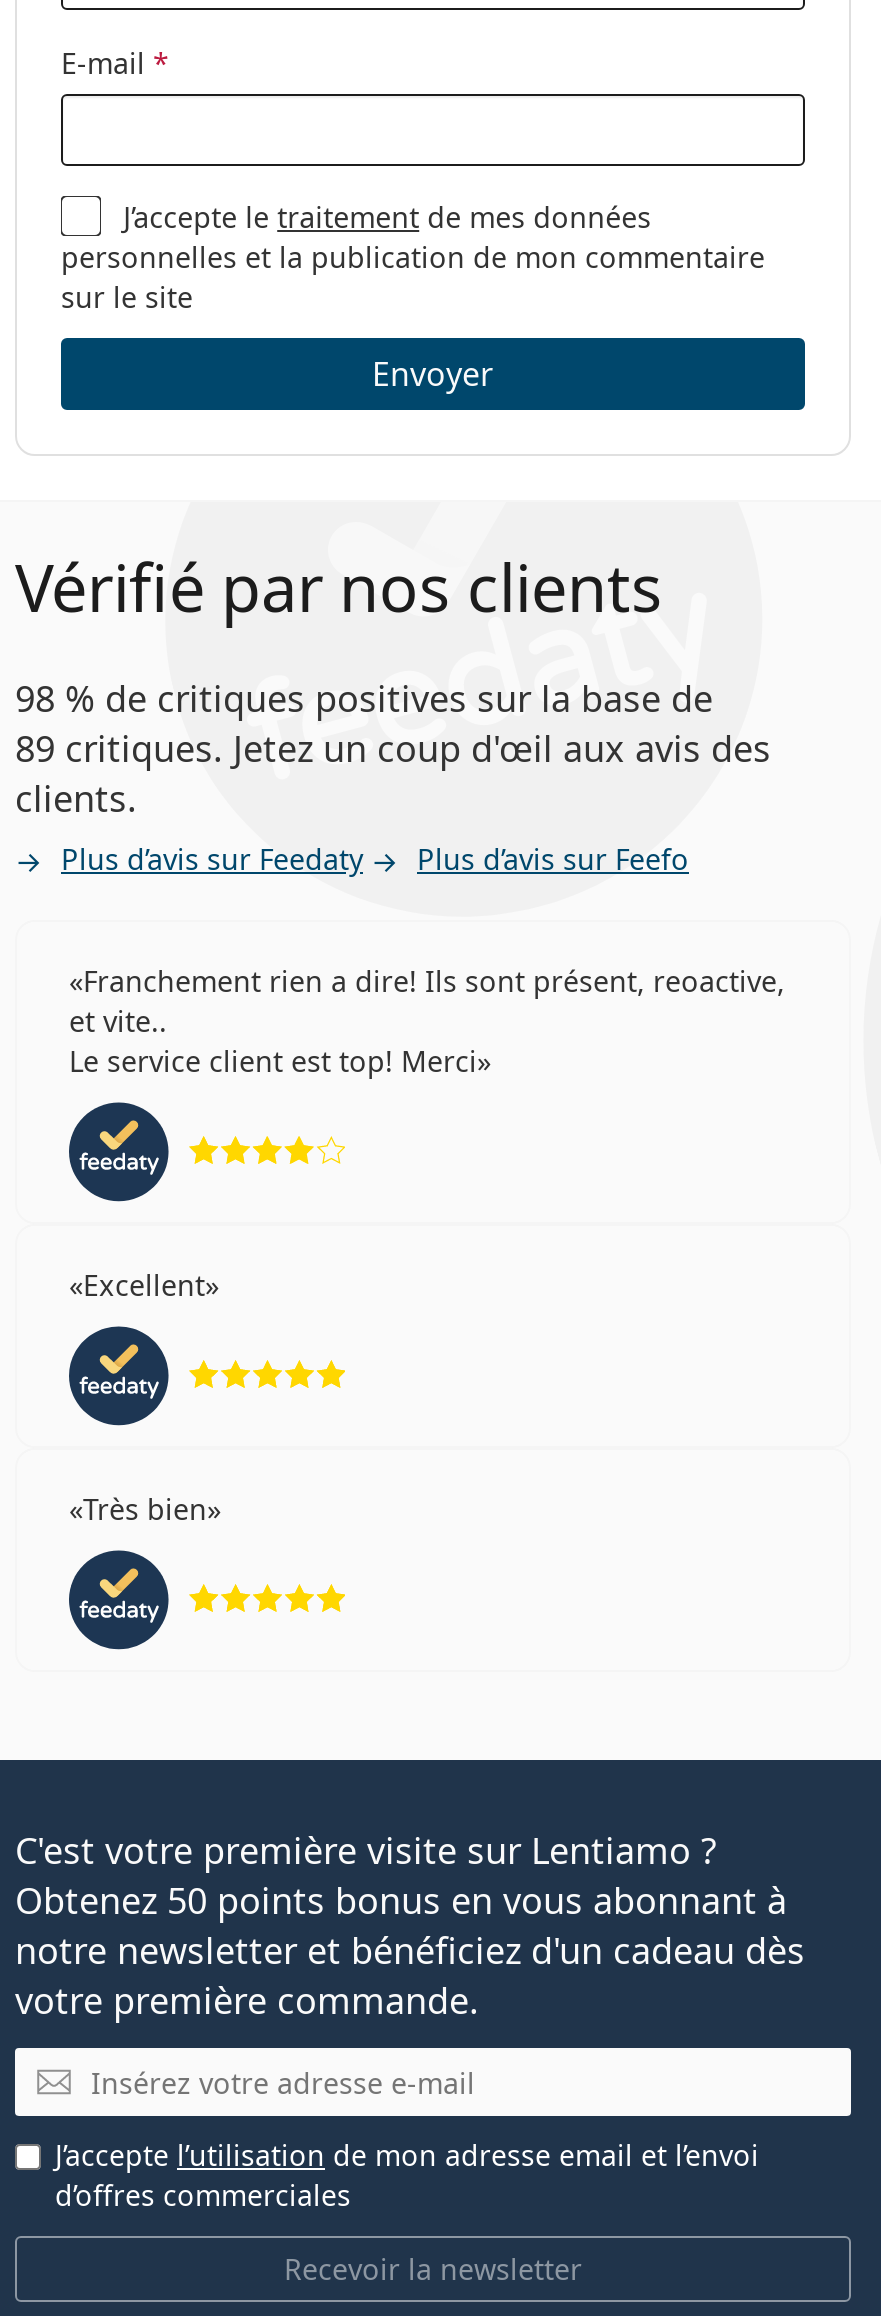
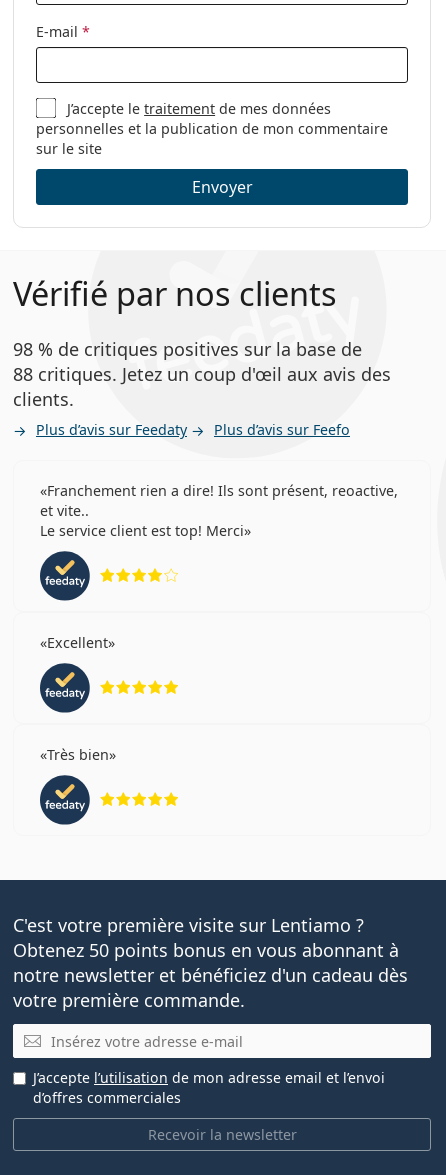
- 89 critiques. Jetez un coup d'œil aux avis des
+ 88 critiques. Jetez un coup d'œil aux avis des
